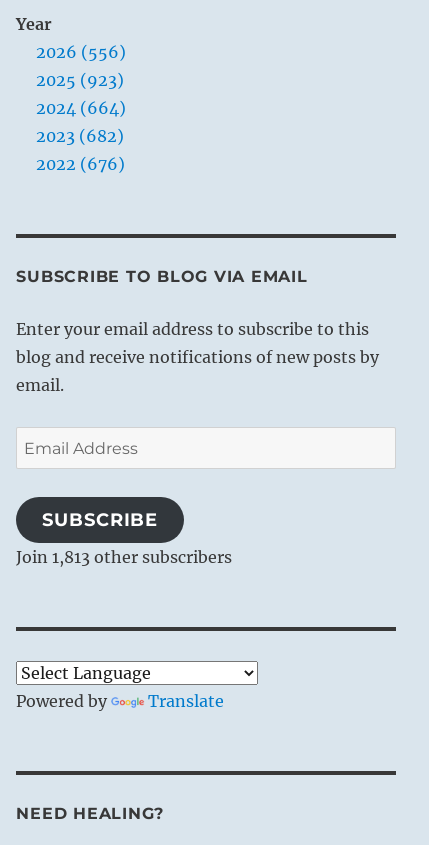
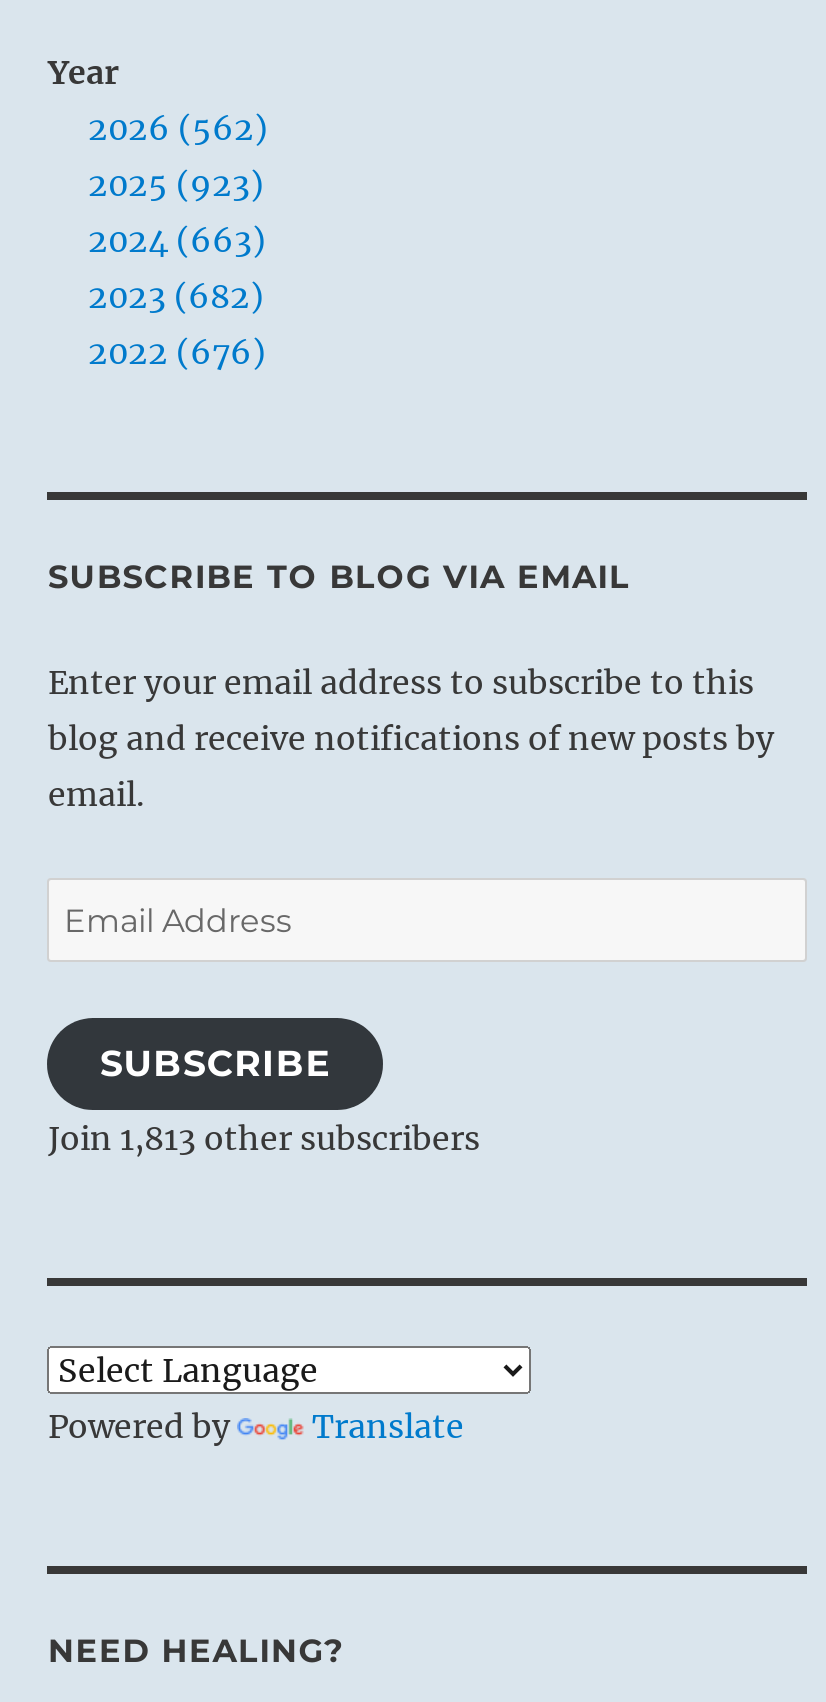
- 2026 (556)
+ 2026 (562)

- 2024 (664)
+ 2024 (663)
